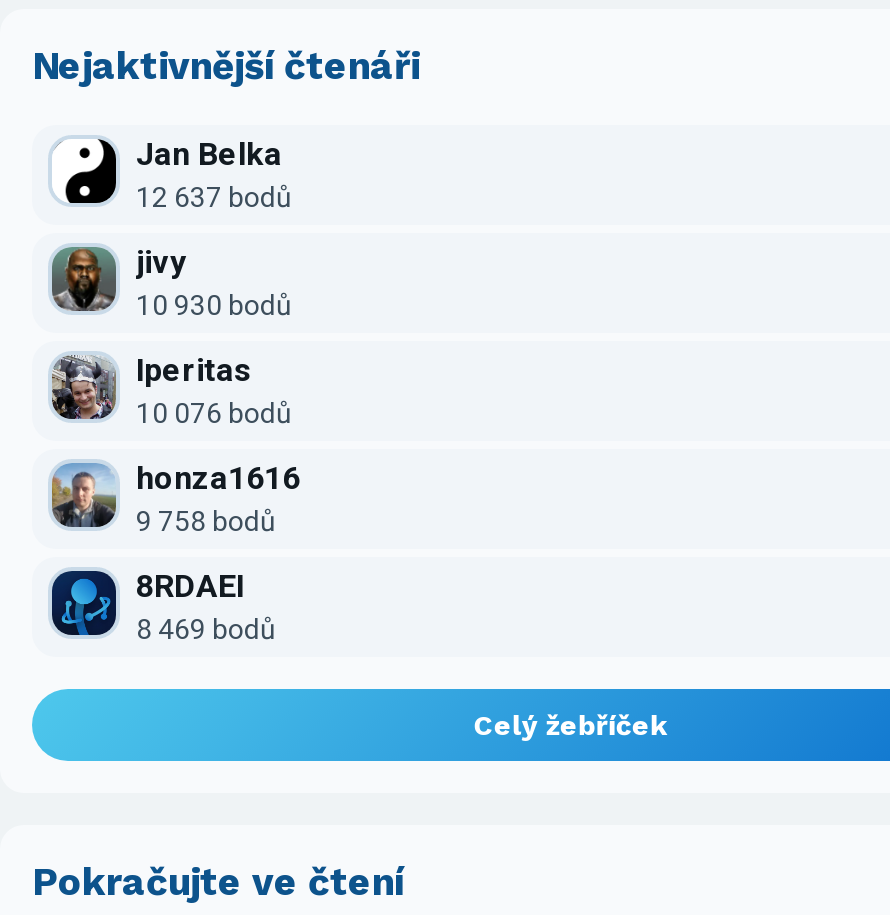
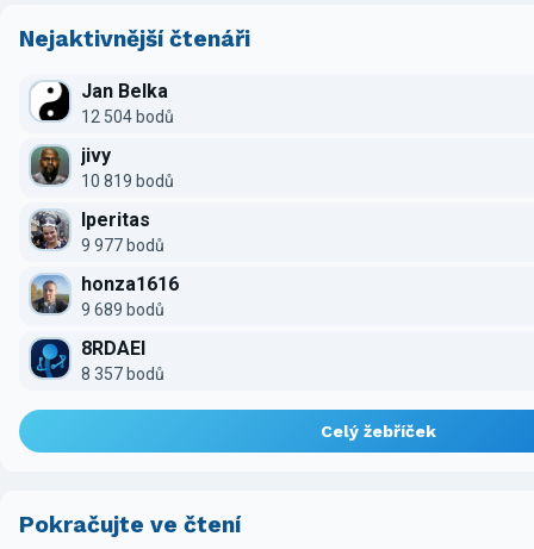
- 12 637 bodů
+ 12 504 bodů

- 10 930 bodů
+ 10 819 bodů

- 10 076 bodů
+ 9 977 bodů

- 9 758 bodů
+ 9 689 bodů

- 8 469 bodů
+ 8 357 bodů
